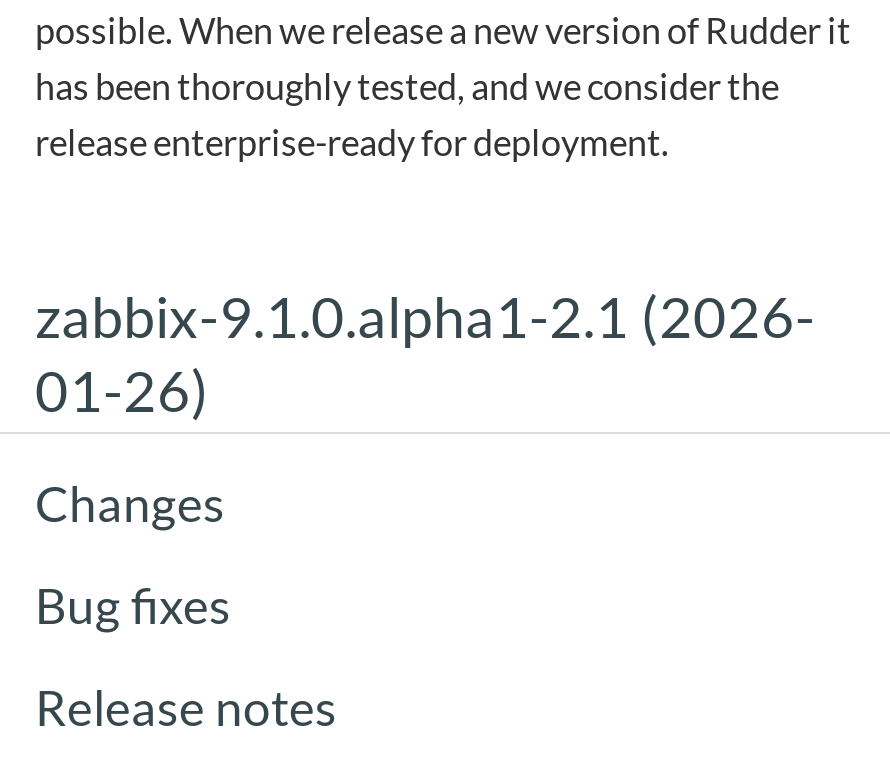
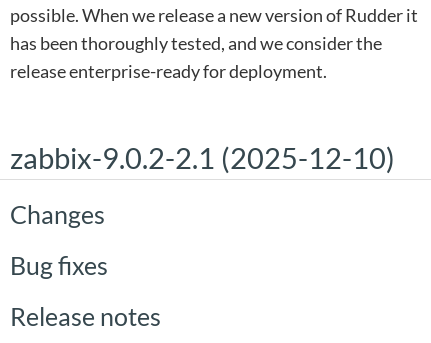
- zabbix-9.1.0.alpha1-2.1 (2026-
- 01-26)
+ zabbix-9.0.2-2.1 (2025-12-10)
